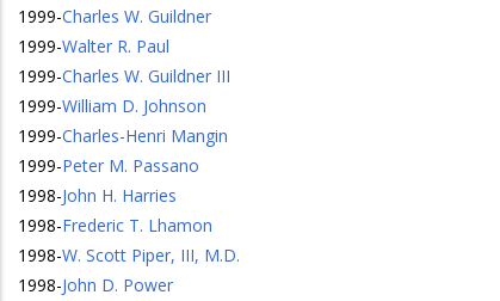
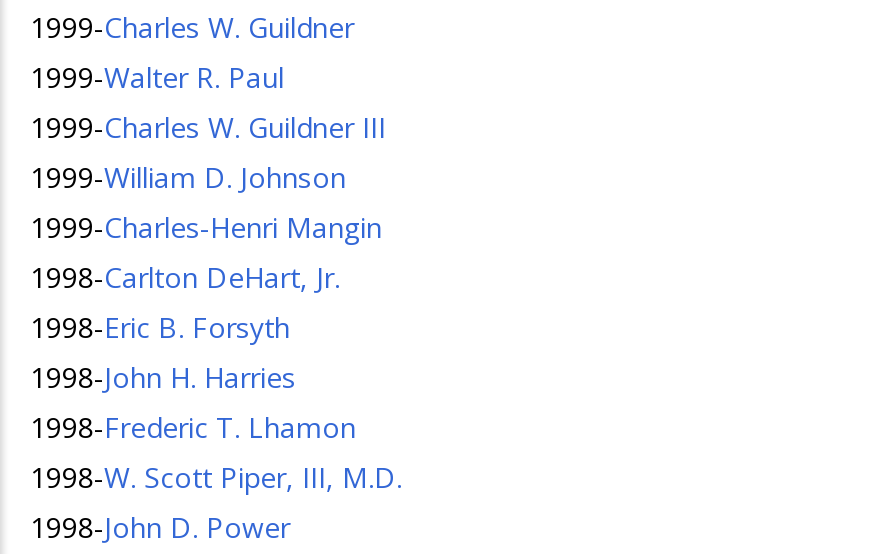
- 1999-Peter M. Passano
+ 1998-Carlton DeHart, Jr.
+ 1998-Eric B. Forsyth
